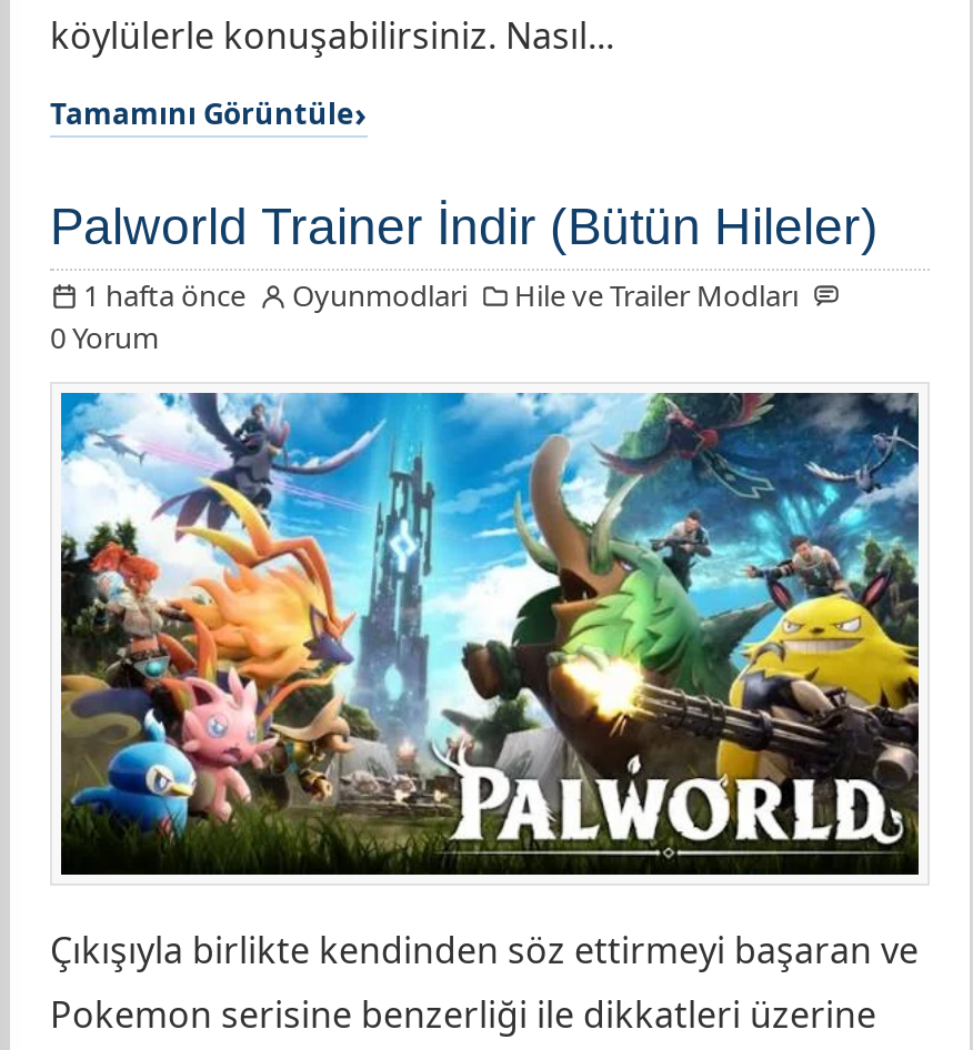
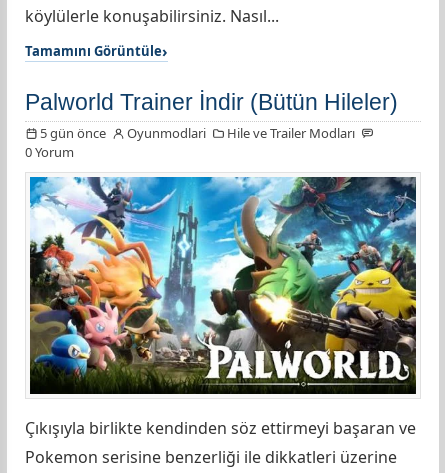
- 1 hafta önce Oyunmodlari Hile ve Trailer Modları
+ 5 gün önce Oyunmodlari Hile ve Trailer Modları
